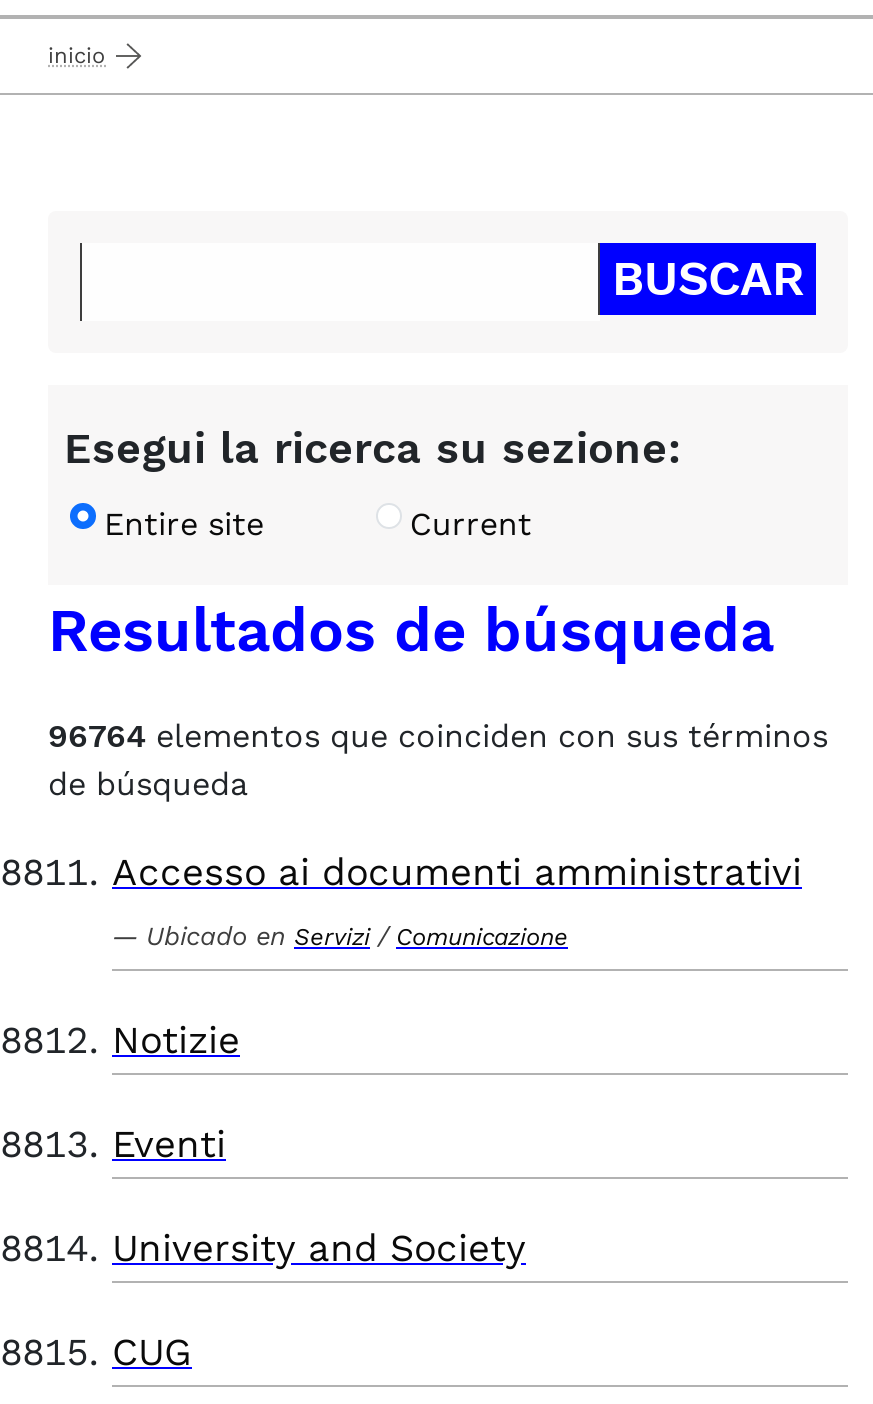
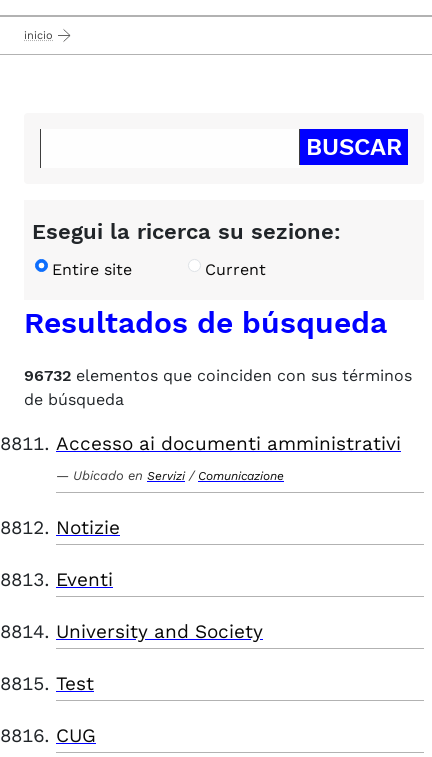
- 96764 elementos que coinciden con sus términos
+ 96732 elementos que coinciden con sus términos

+ Test
